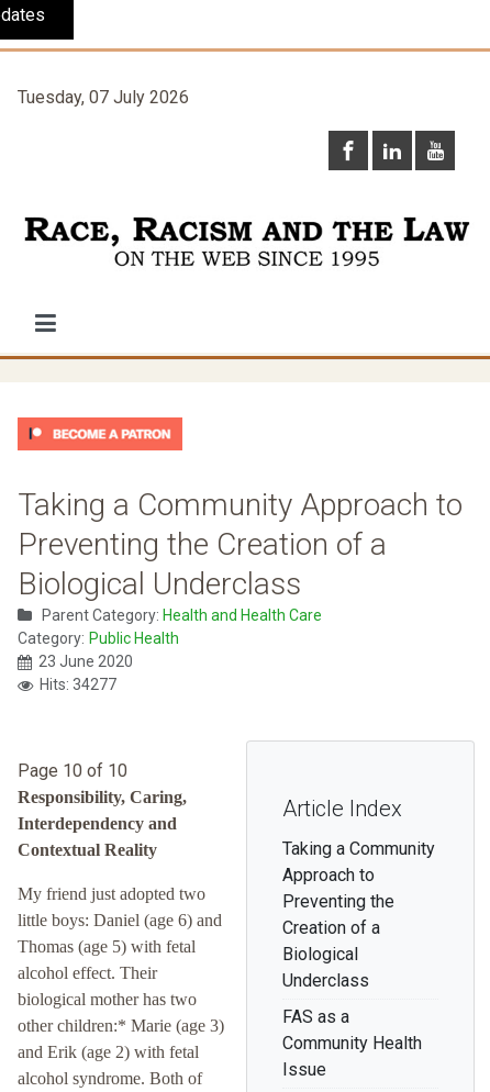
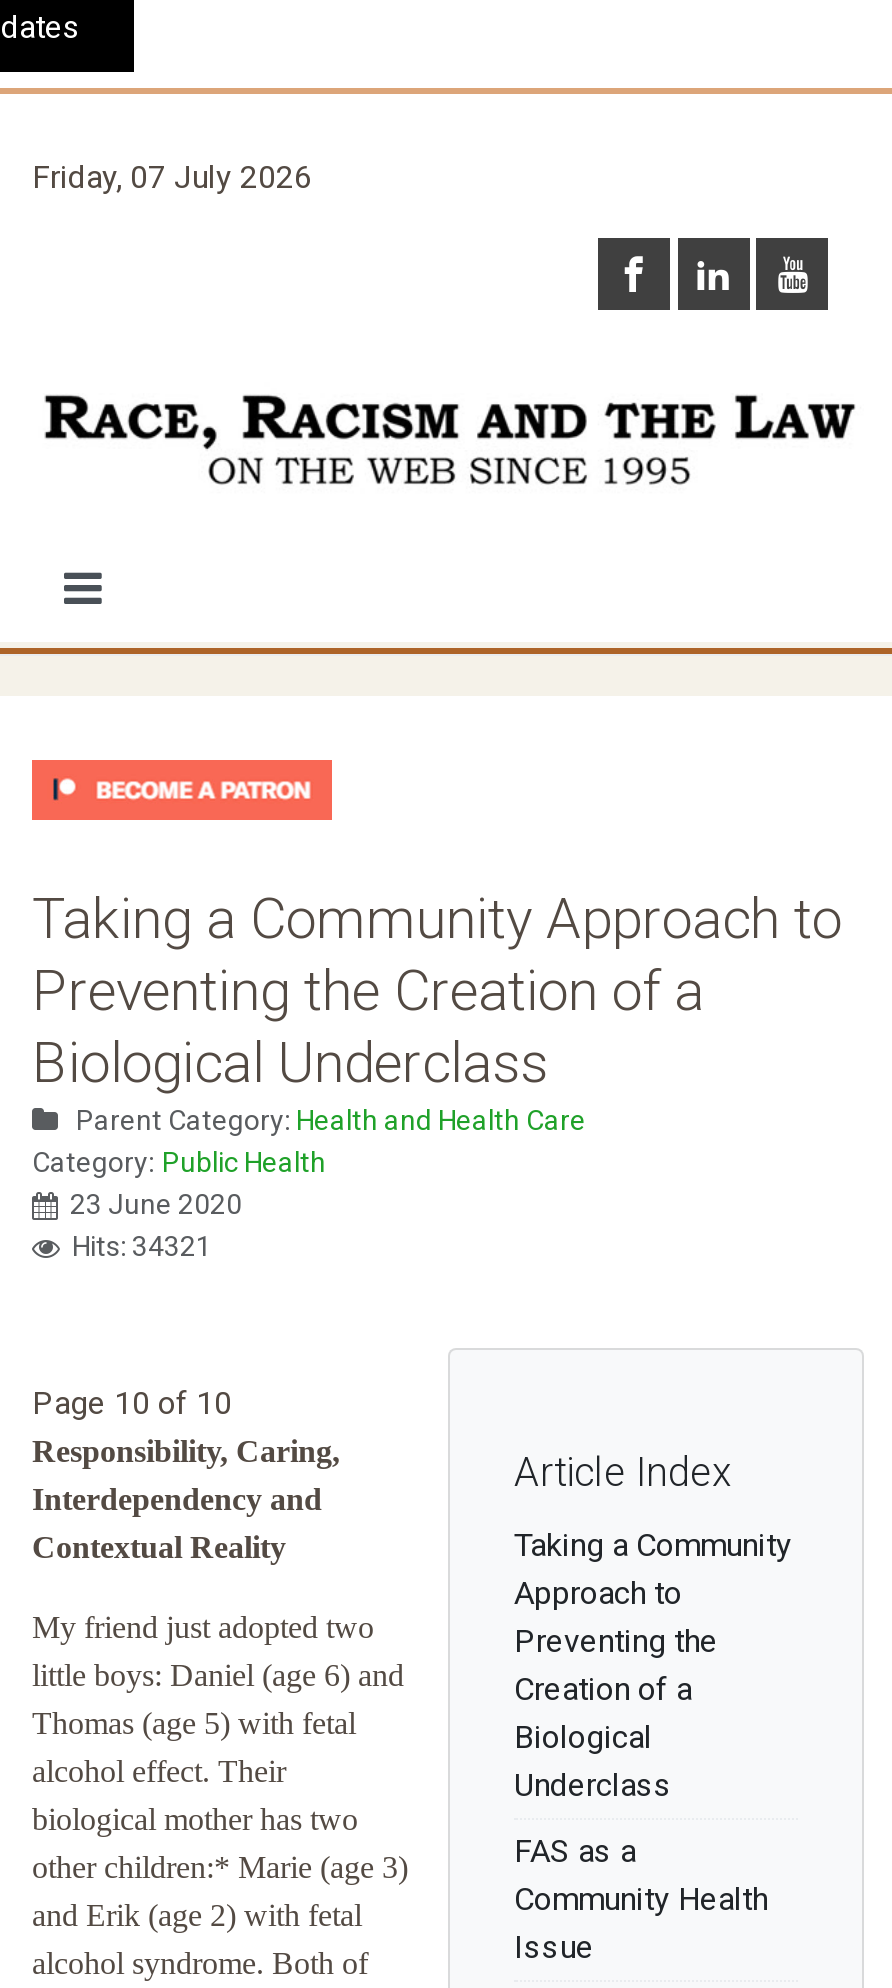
- Tuesday, 07 July 2026
+ Friday, 07 July 2026

- Hits: 34277
+ Hits: 34321
